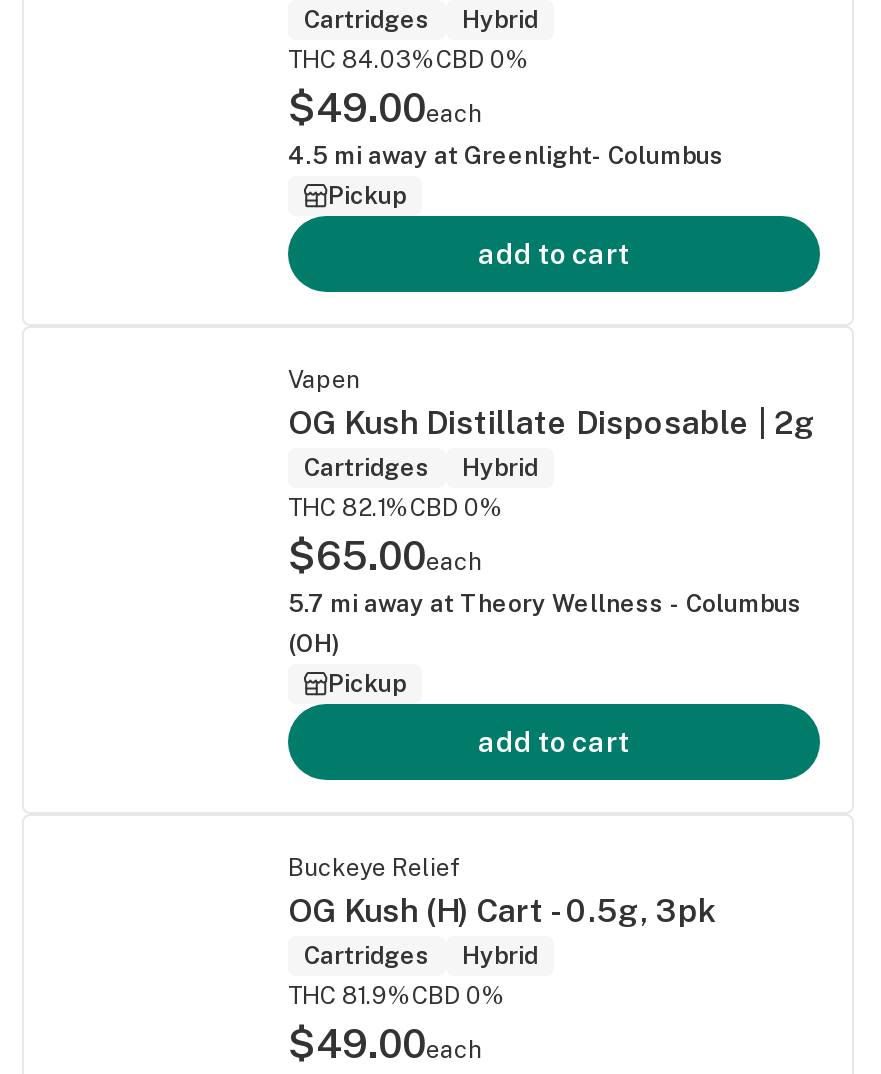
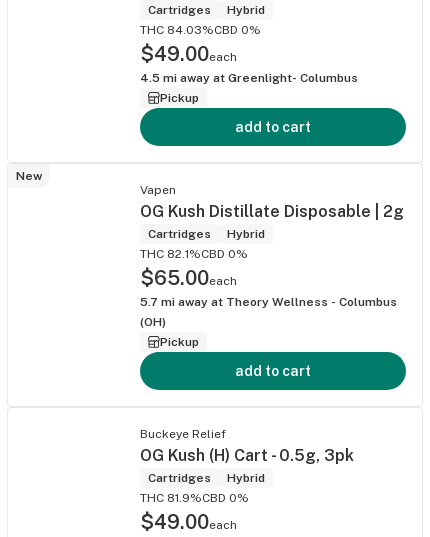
+ New
